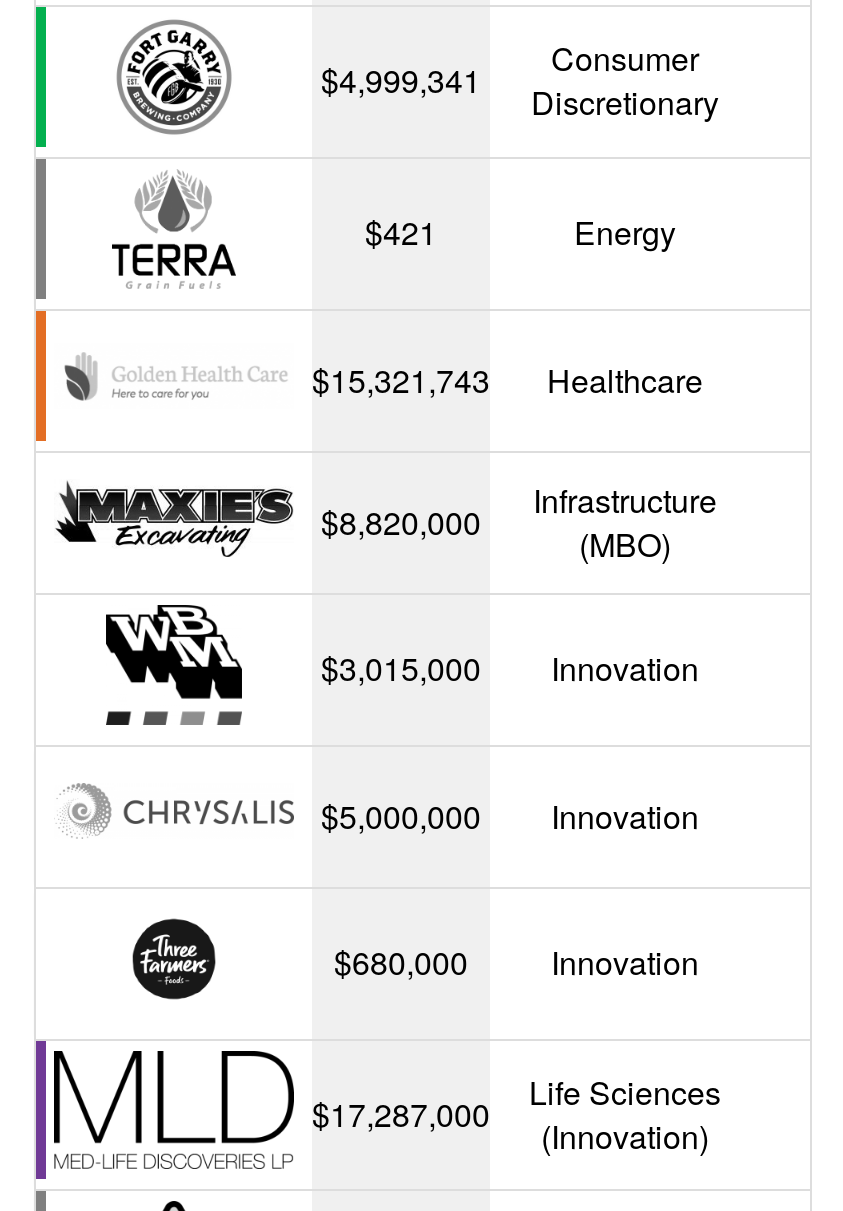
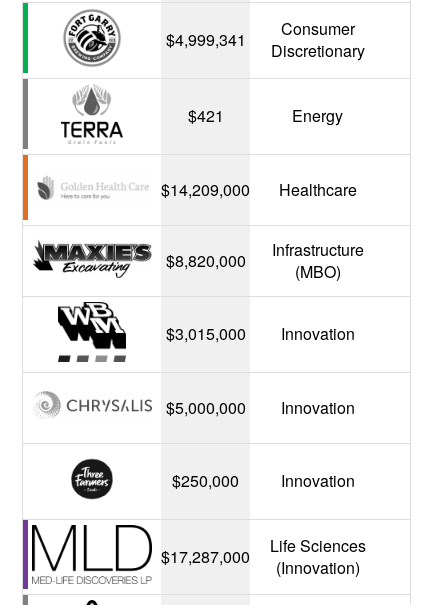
- $15,321,743 Healthcare
+ $14,209,000 Healthcare

- $680,000 Innovation
+ $250,000 Innovation
